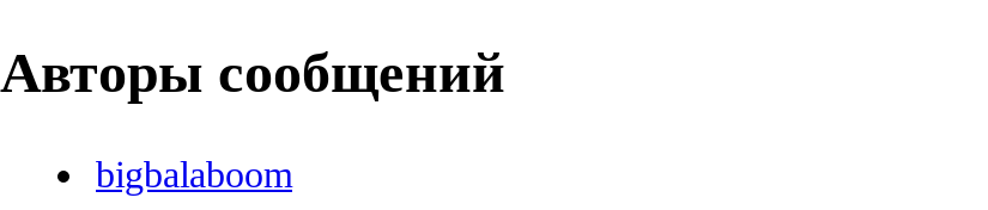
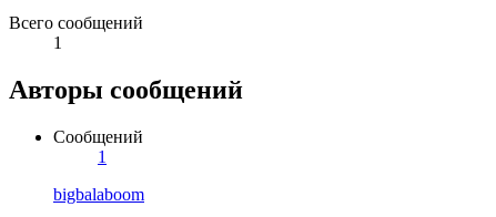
+ Всего сообщений
+ 1

+ Сообщений
+ 1
